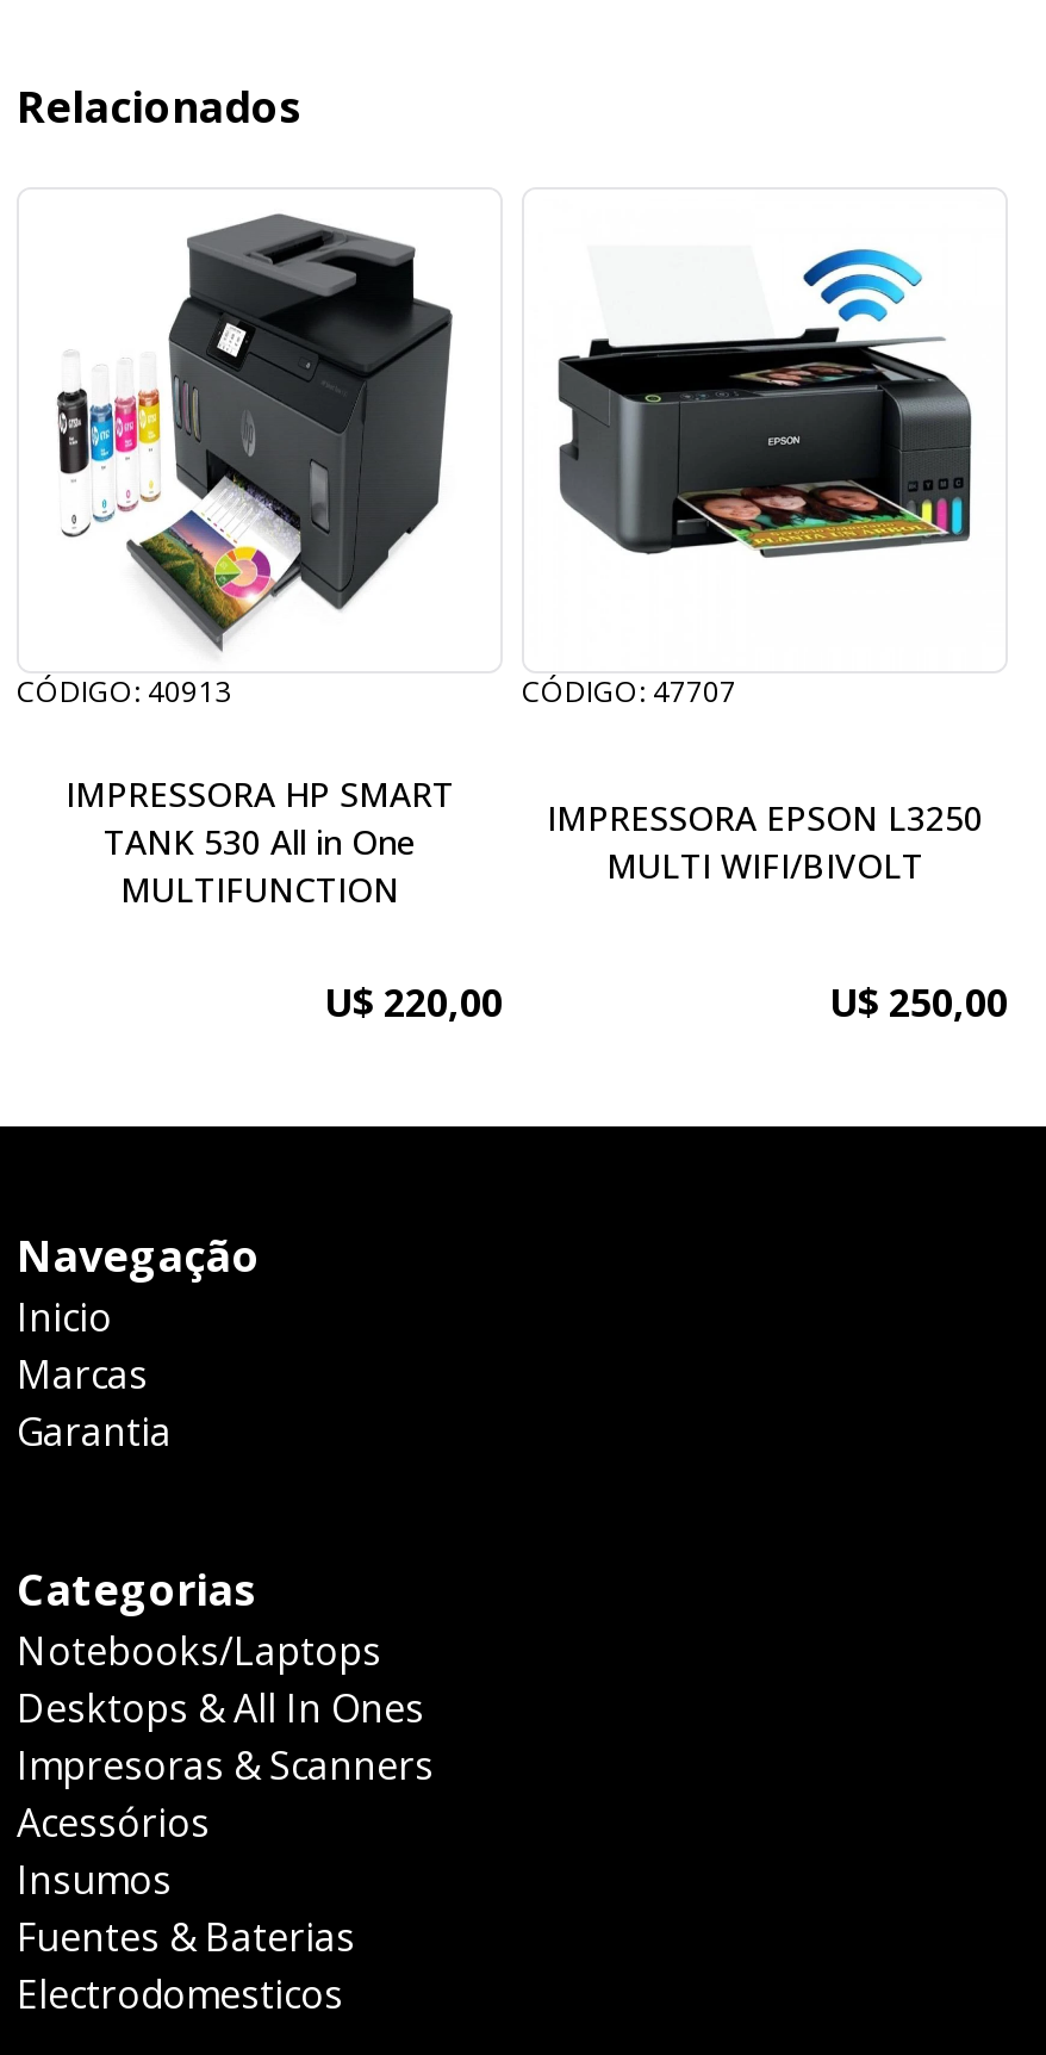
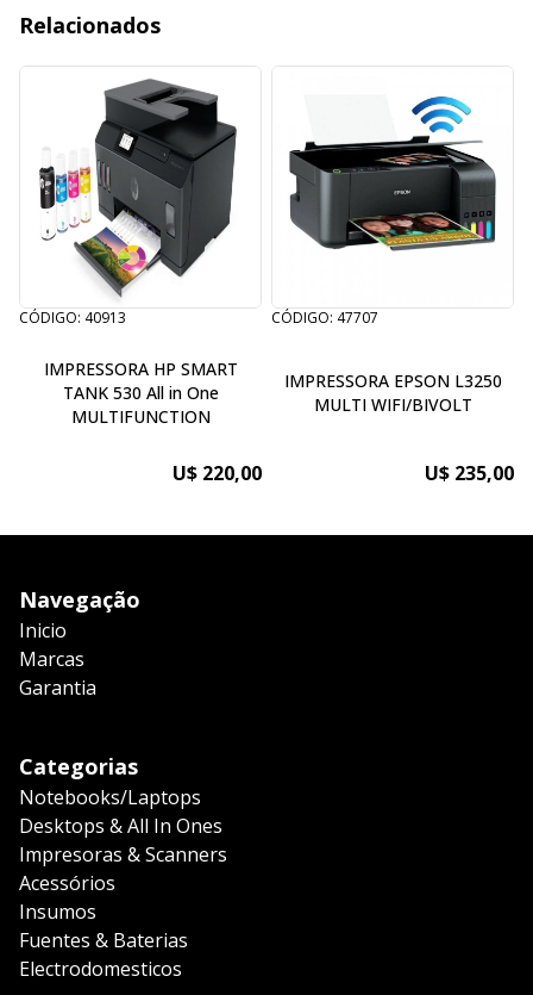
- U$ 250,00
+ U$ 235,00
